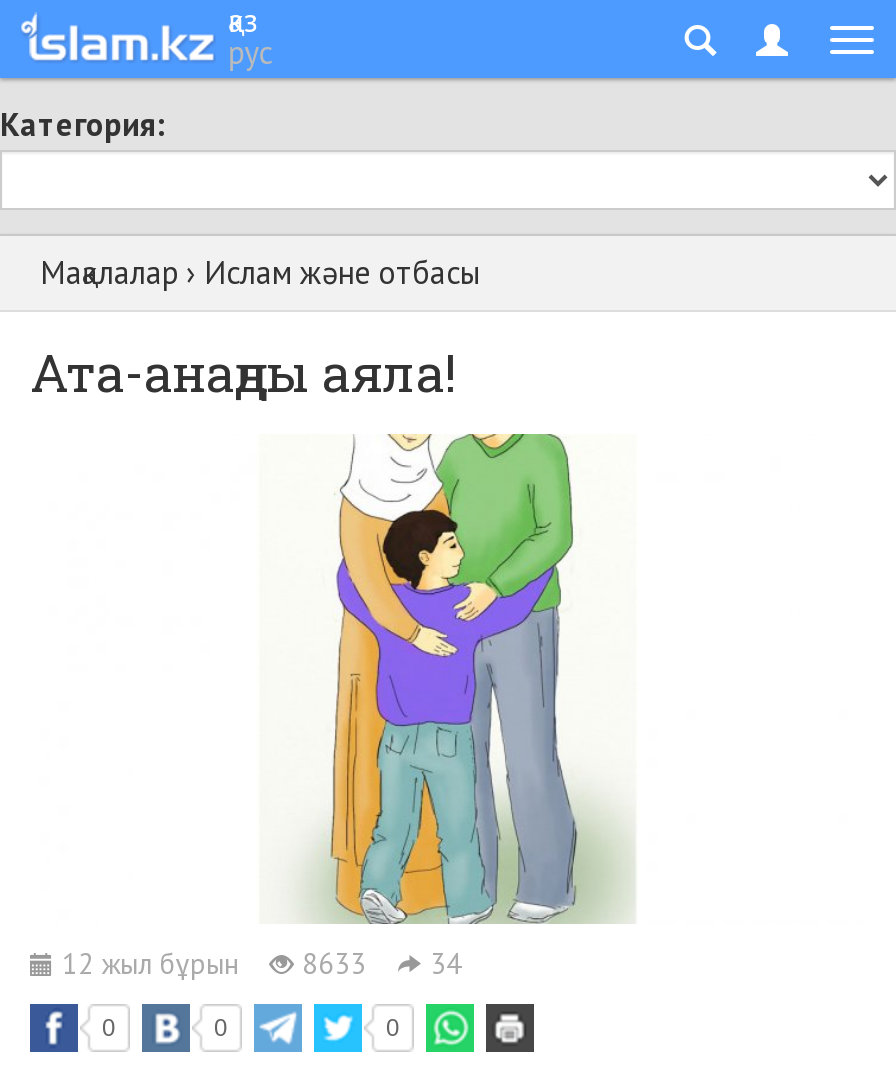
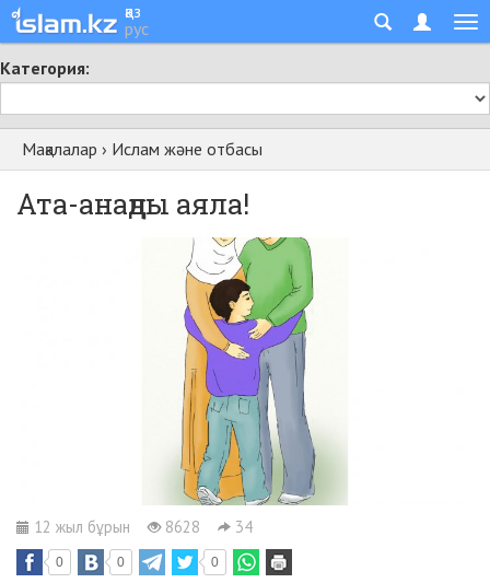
- 12 жыл бұрын 8633 34
+ 12 жыл бұрын 8628 34
